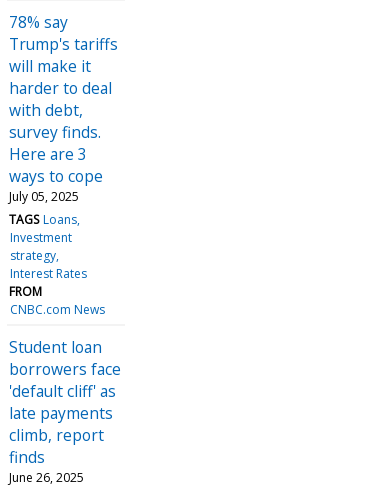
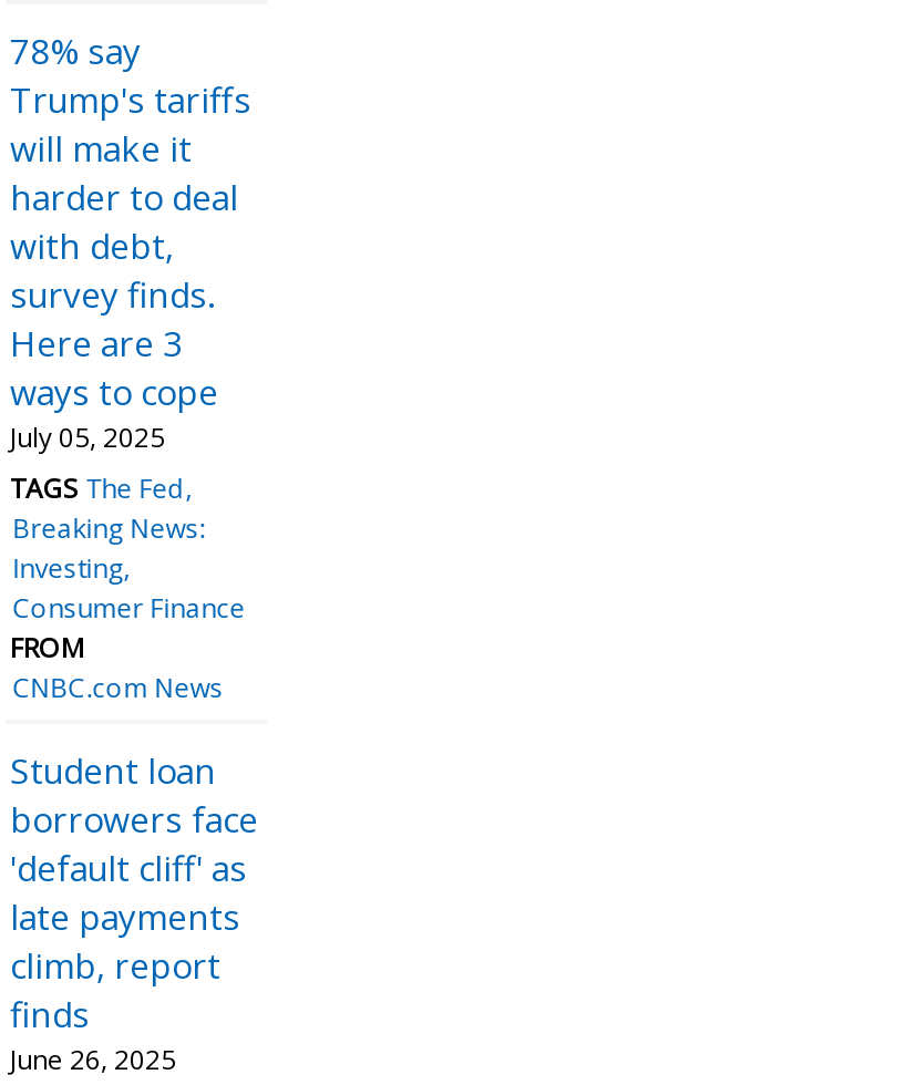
- TAGS Loans
- Investment
- strategy
- Interest Rates
+ TAGS The Fed
+ Breaking News:
+ Investing
+ Consumer Finance
